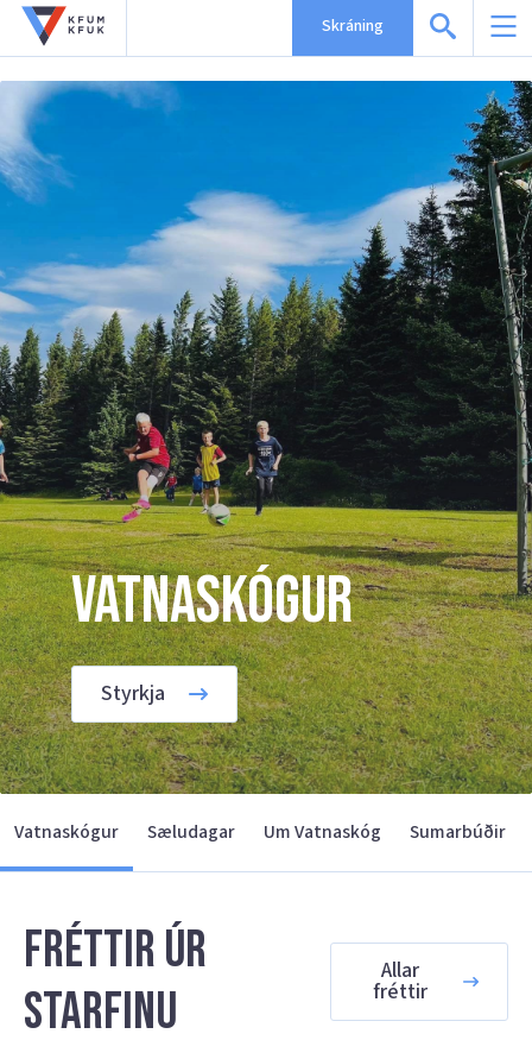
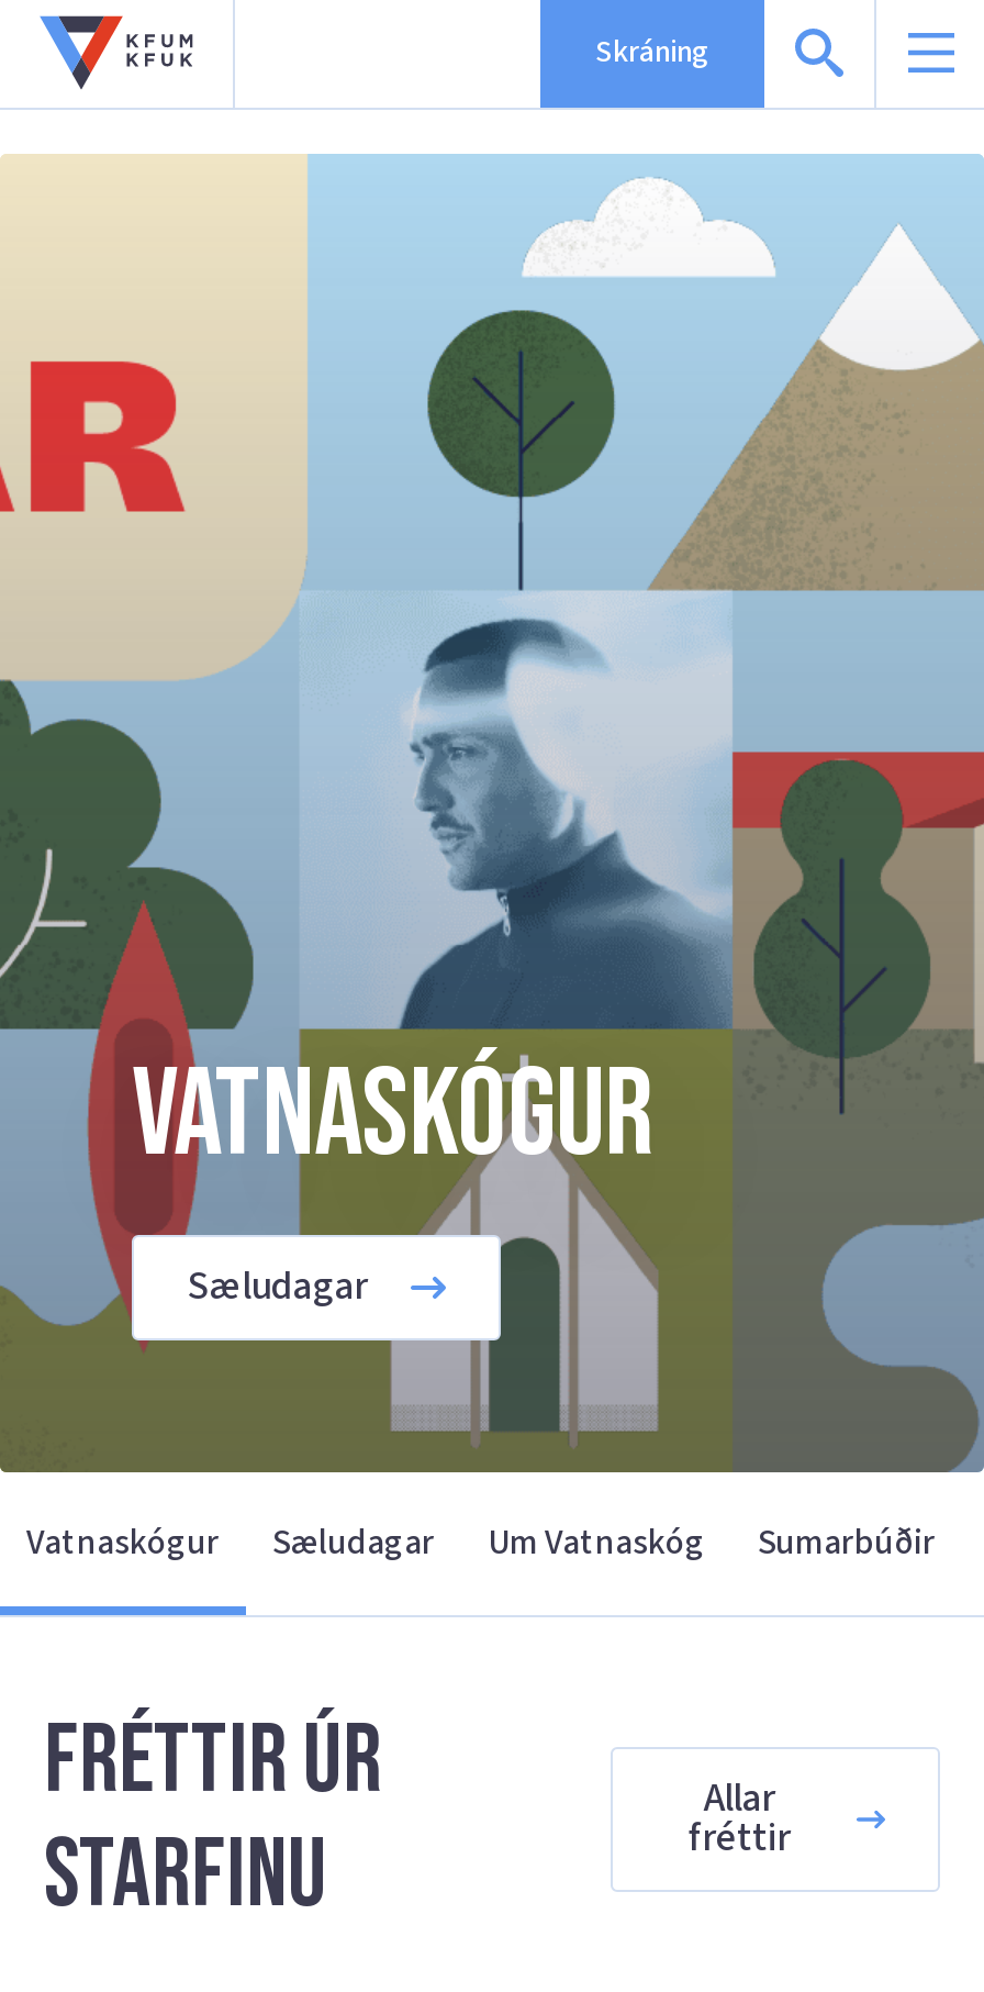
- [image]
- Styrkja
+ [image]
+ Sæludagar
